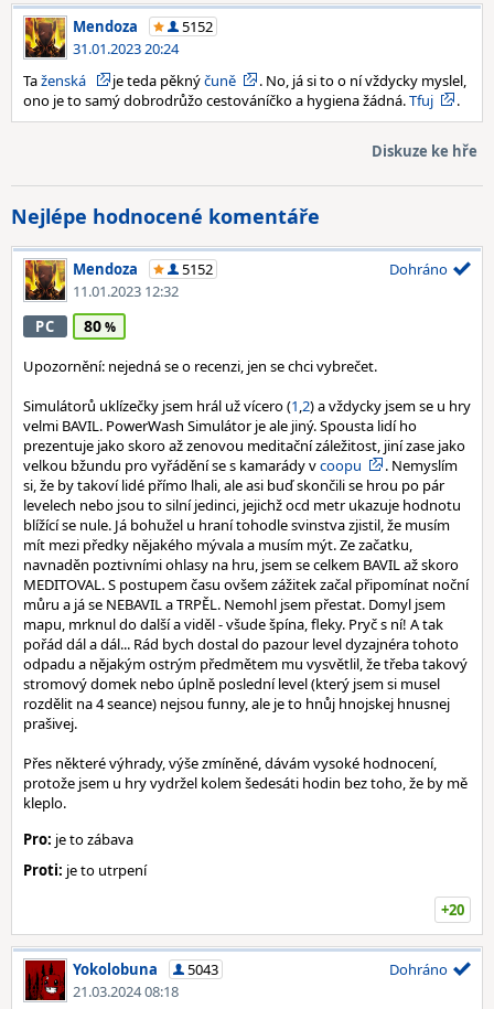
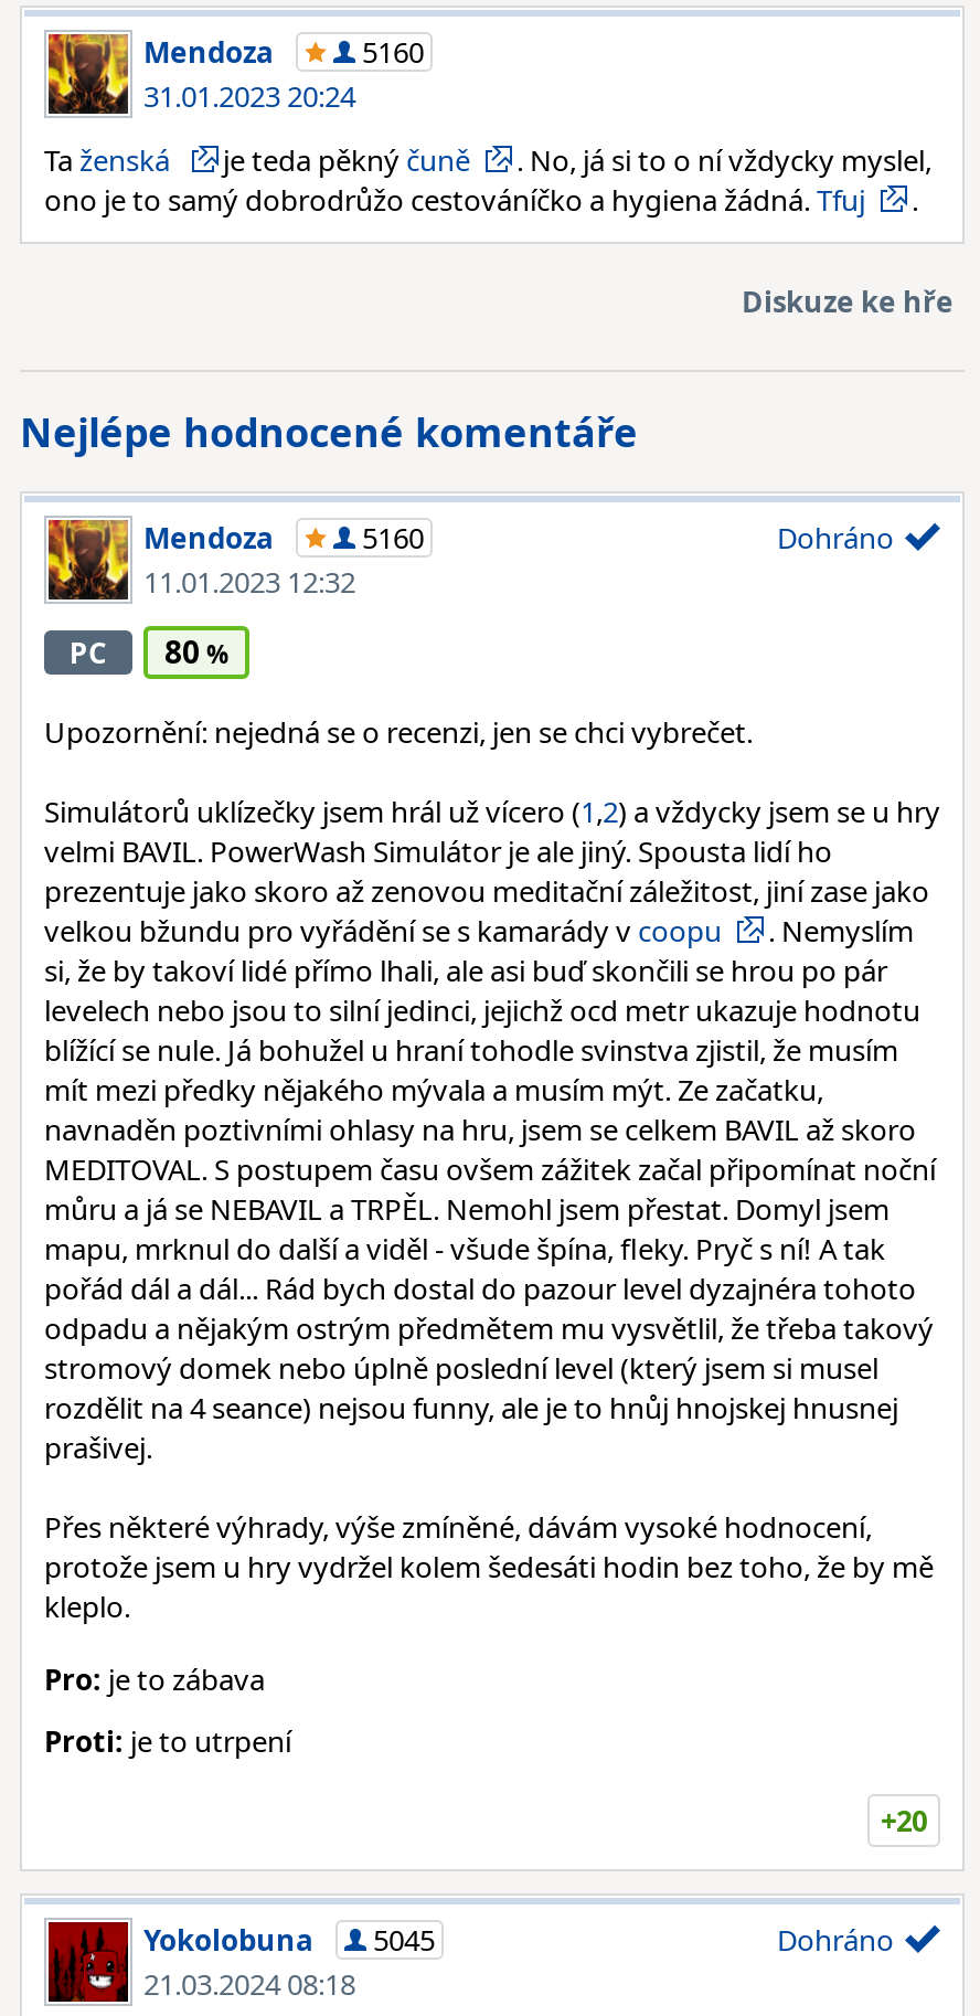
- 5152
+ 5160

- 5152
+ 5160

- Yokolobuna 5043
+ Yokolobuna 5045
